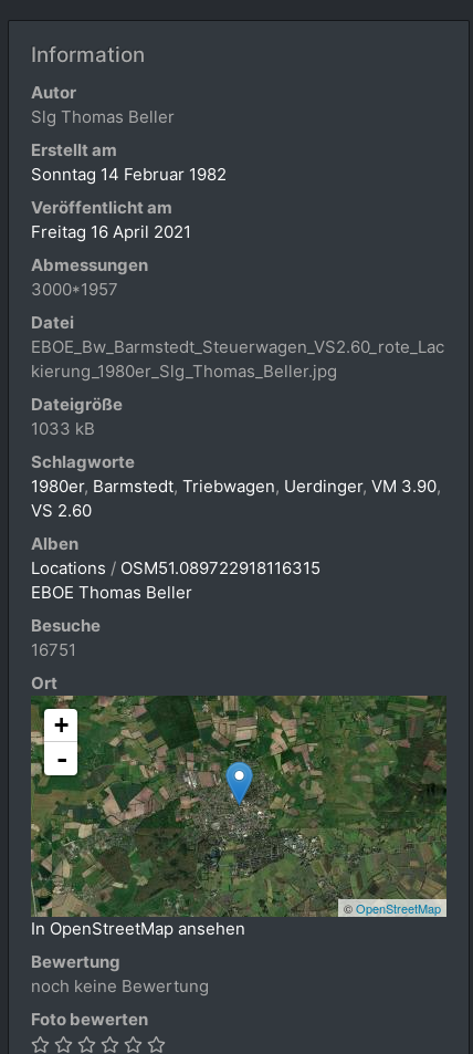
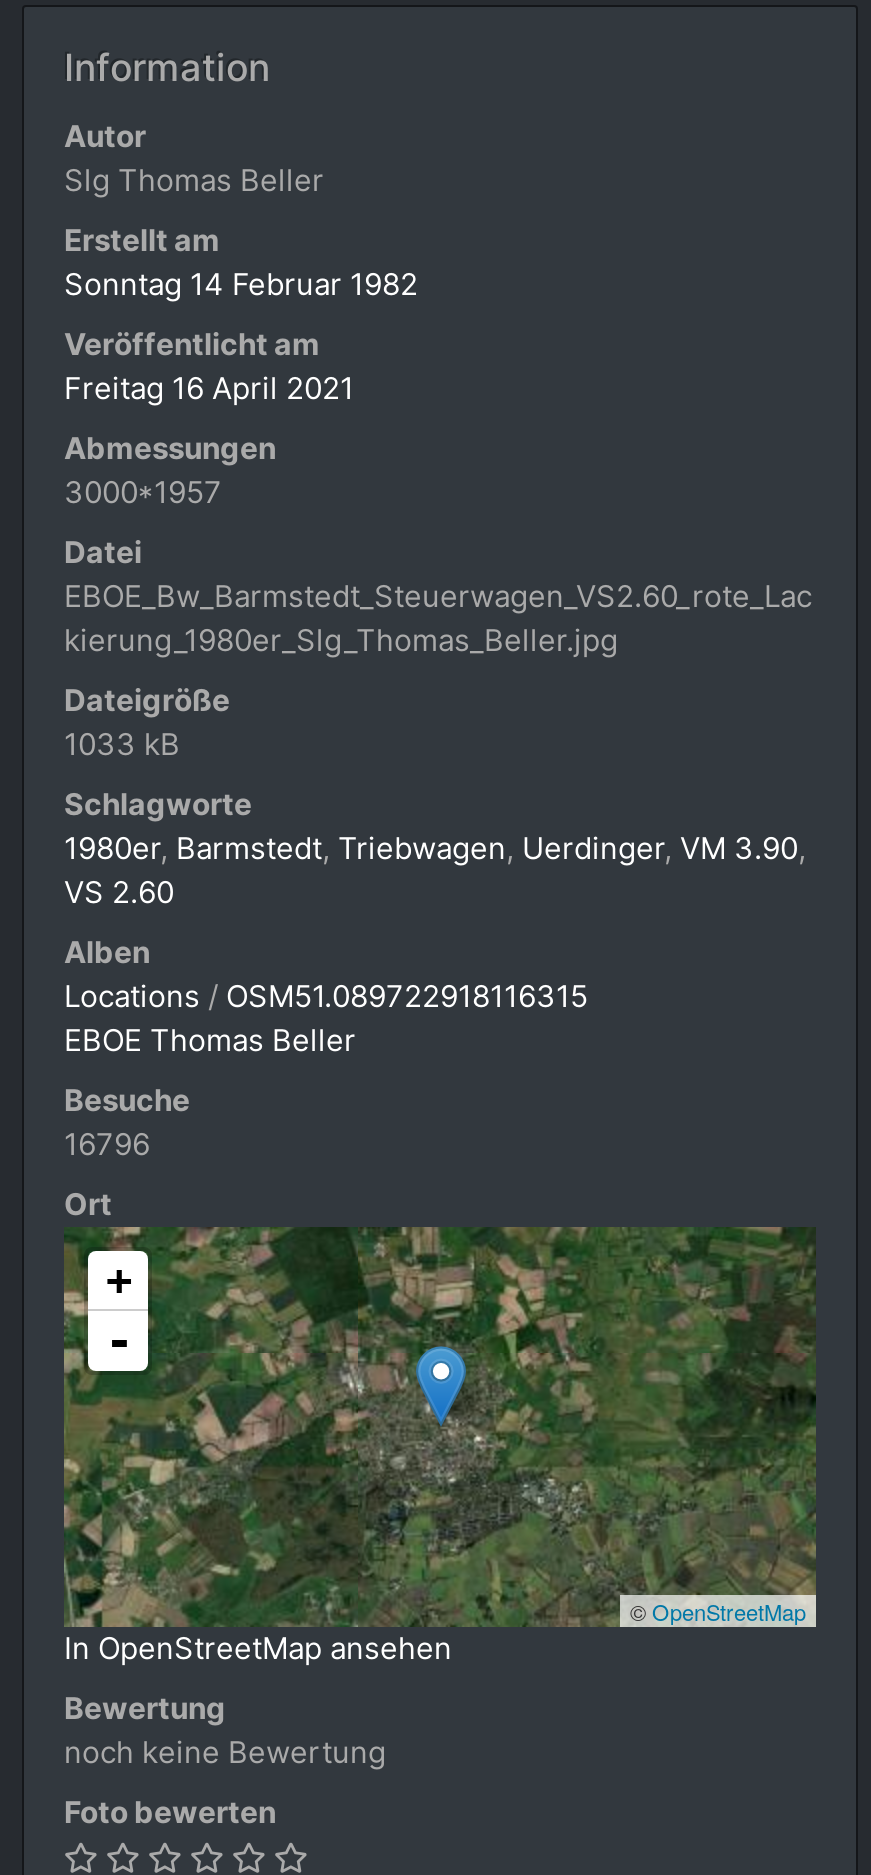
- 16751
+ 16796
